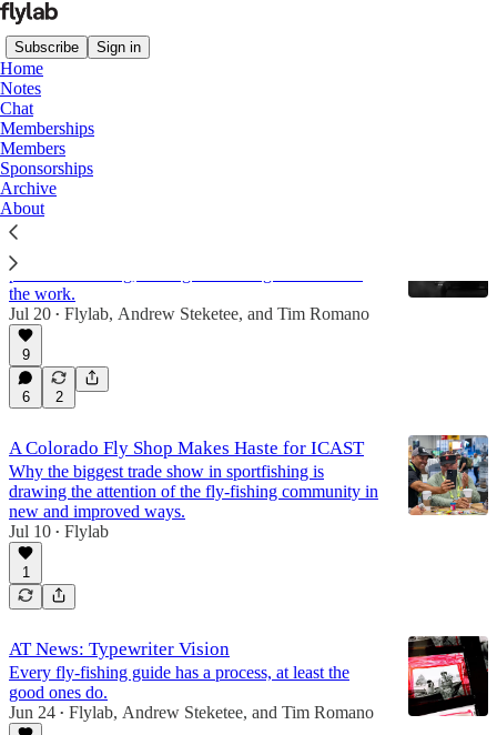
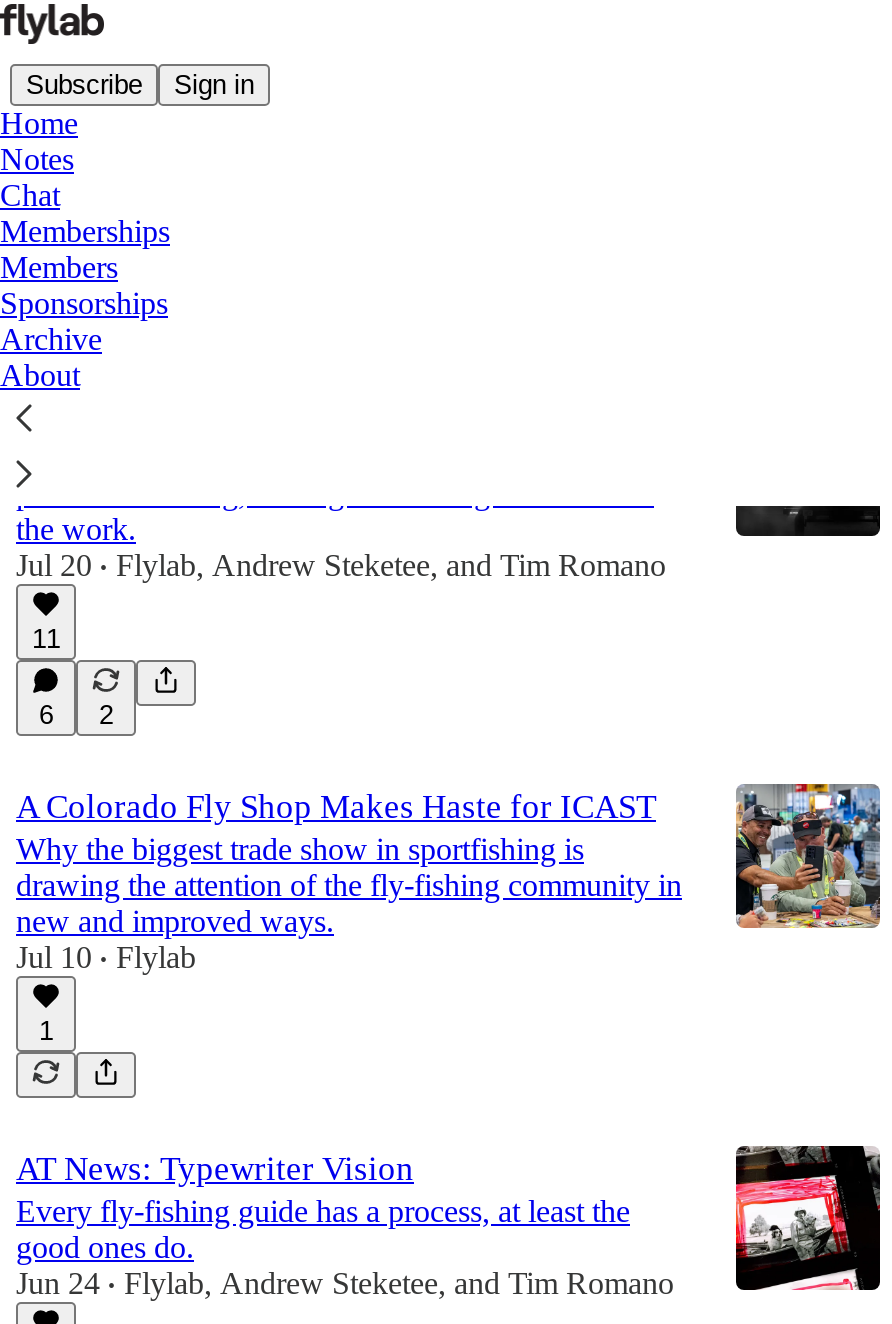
- 9
+ 11
